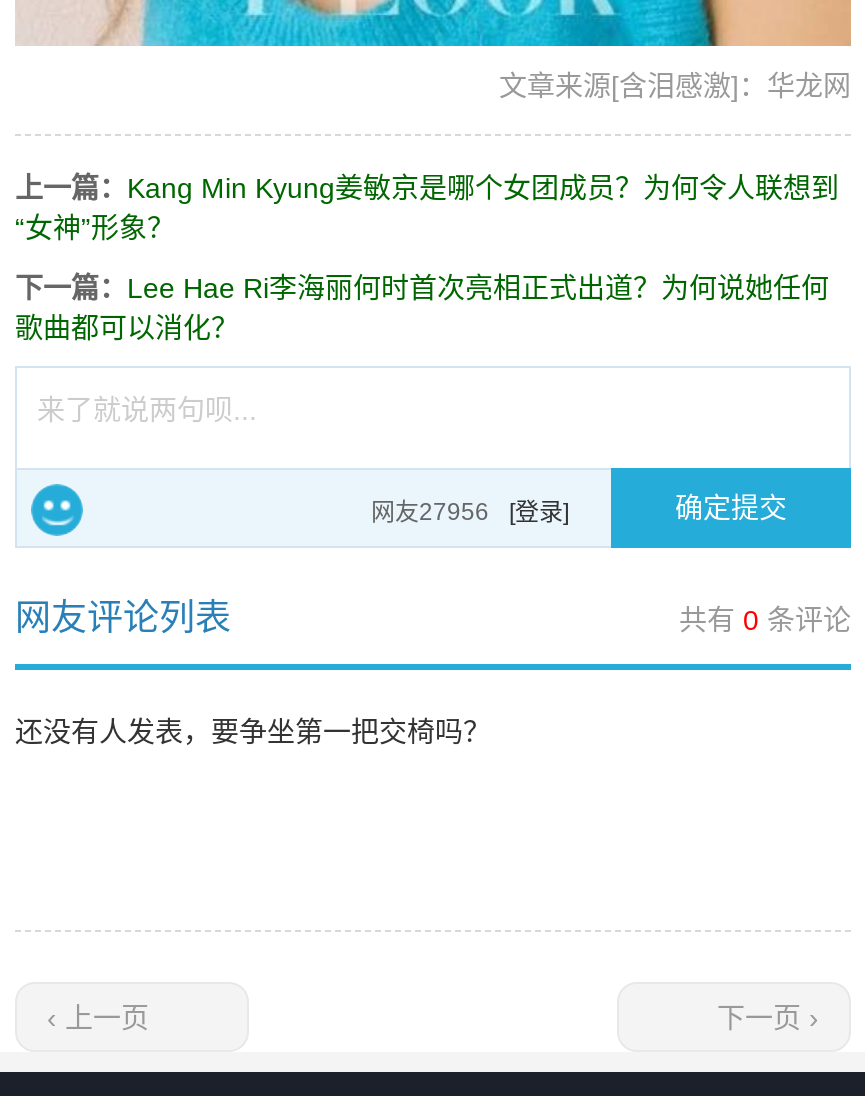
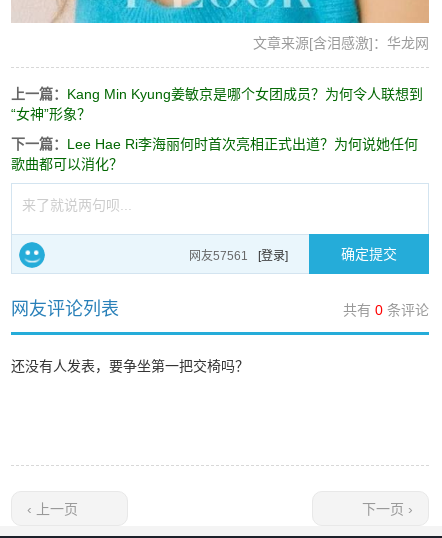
- 网友27956 [登录]
+ 网友57561 [登录]
